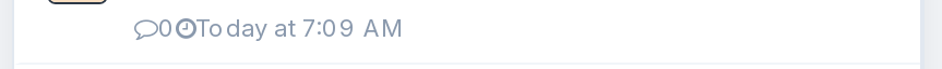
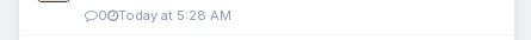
- 0 Today at 7:09 AM
+ 0 Today at 5:28 AM
